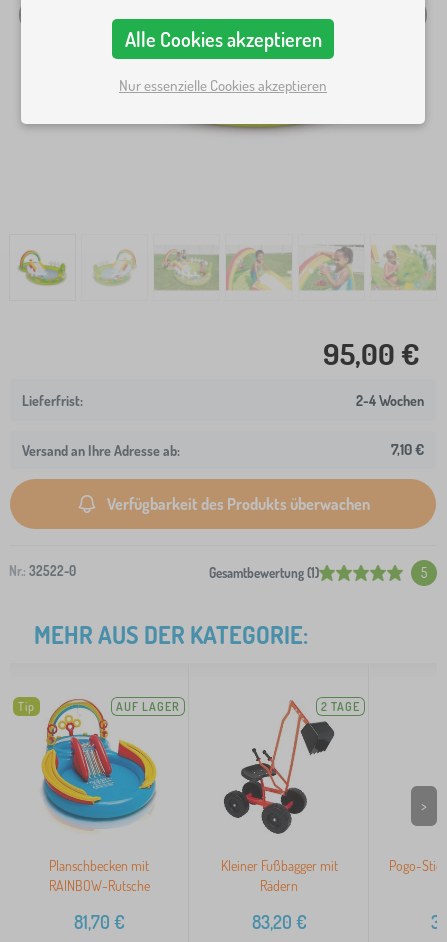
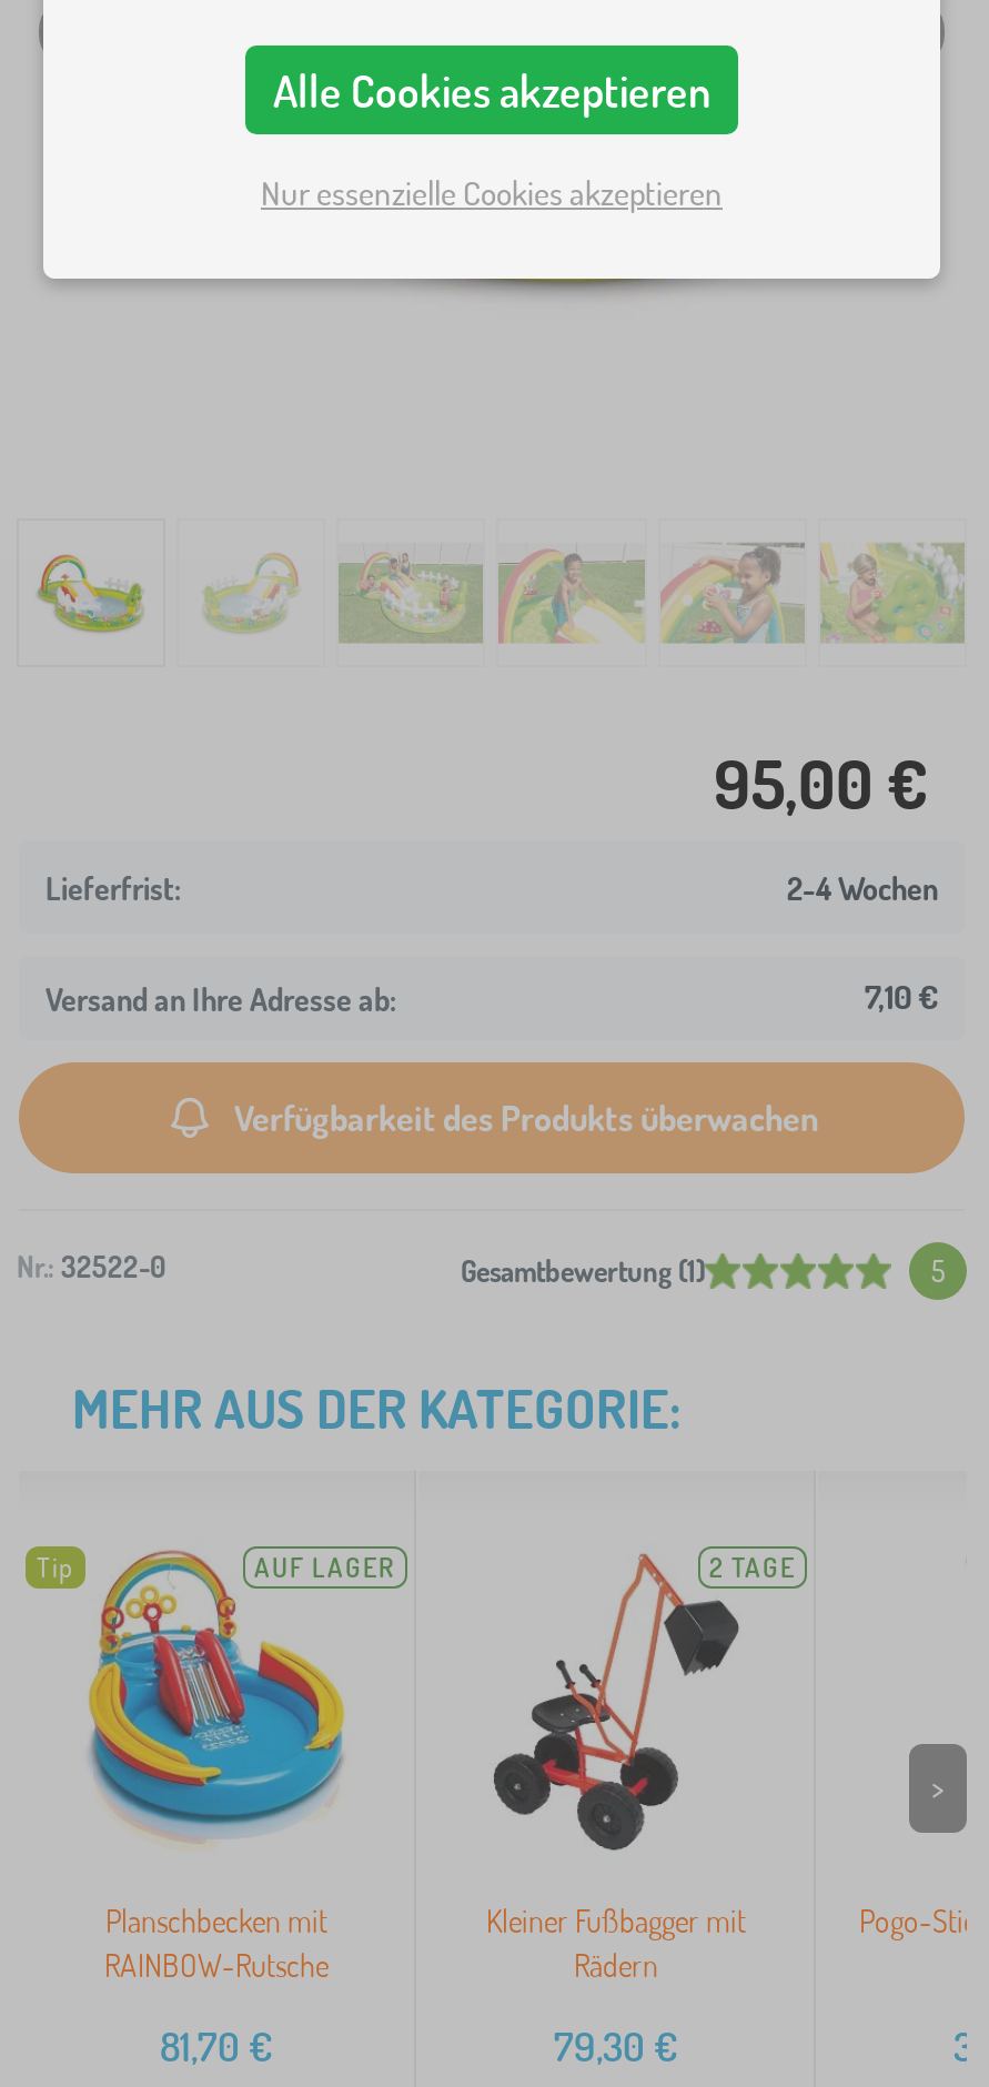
- 83,20 €
+ 79,30 €
